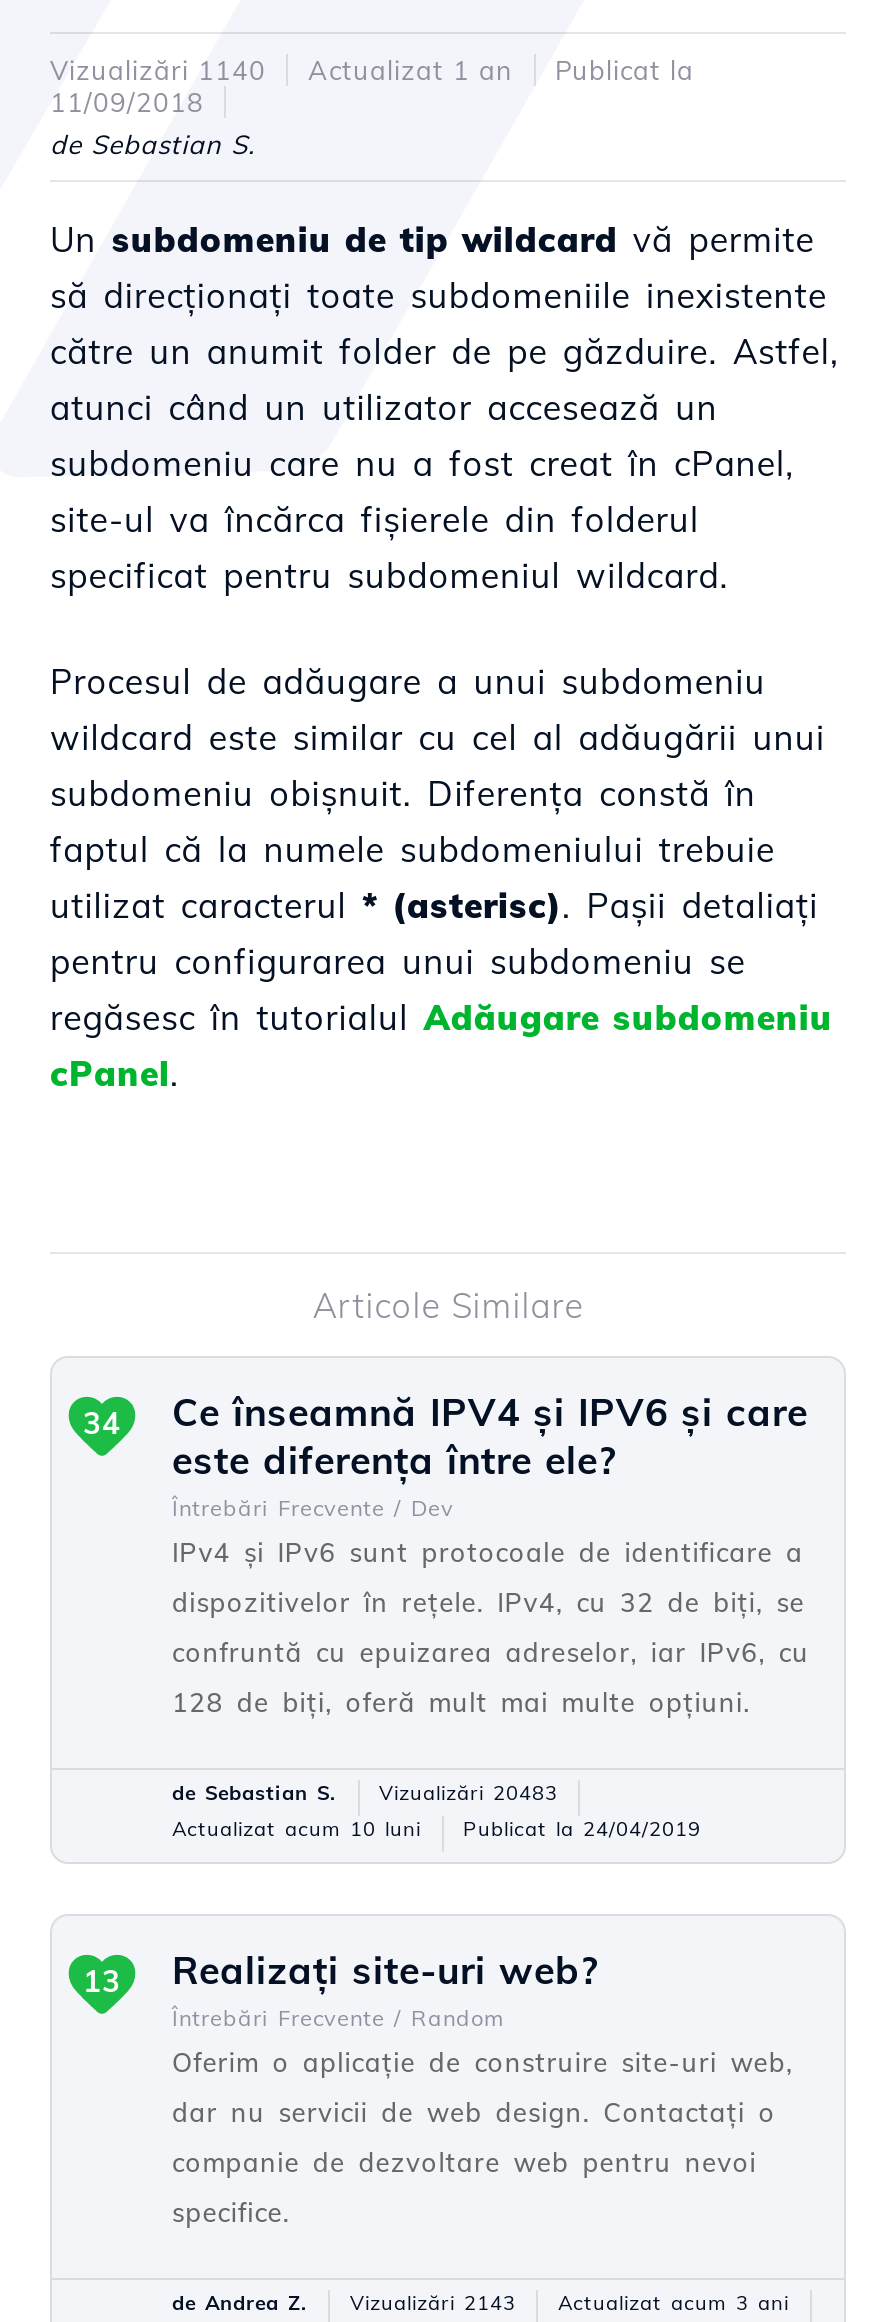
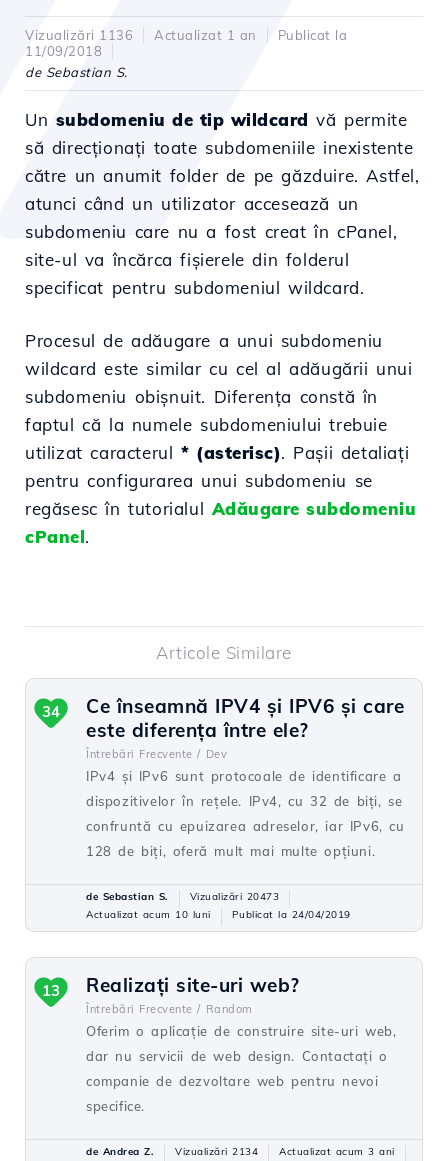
- Vizualizări 1140 Actualizat 1 an Publicat la
+ Vizualizări 1136 Actualizat 1 an Publicat la

- de Sebastian S. Vizualizări 20483
+ de Sebastian S. Vizualizări 20473

- de Andrea Z. Vizualizări 2143 Actualizat acum 3 ani
+ de Andrea Z. Vizualizări 2134 Actualizat acum 3 ani
